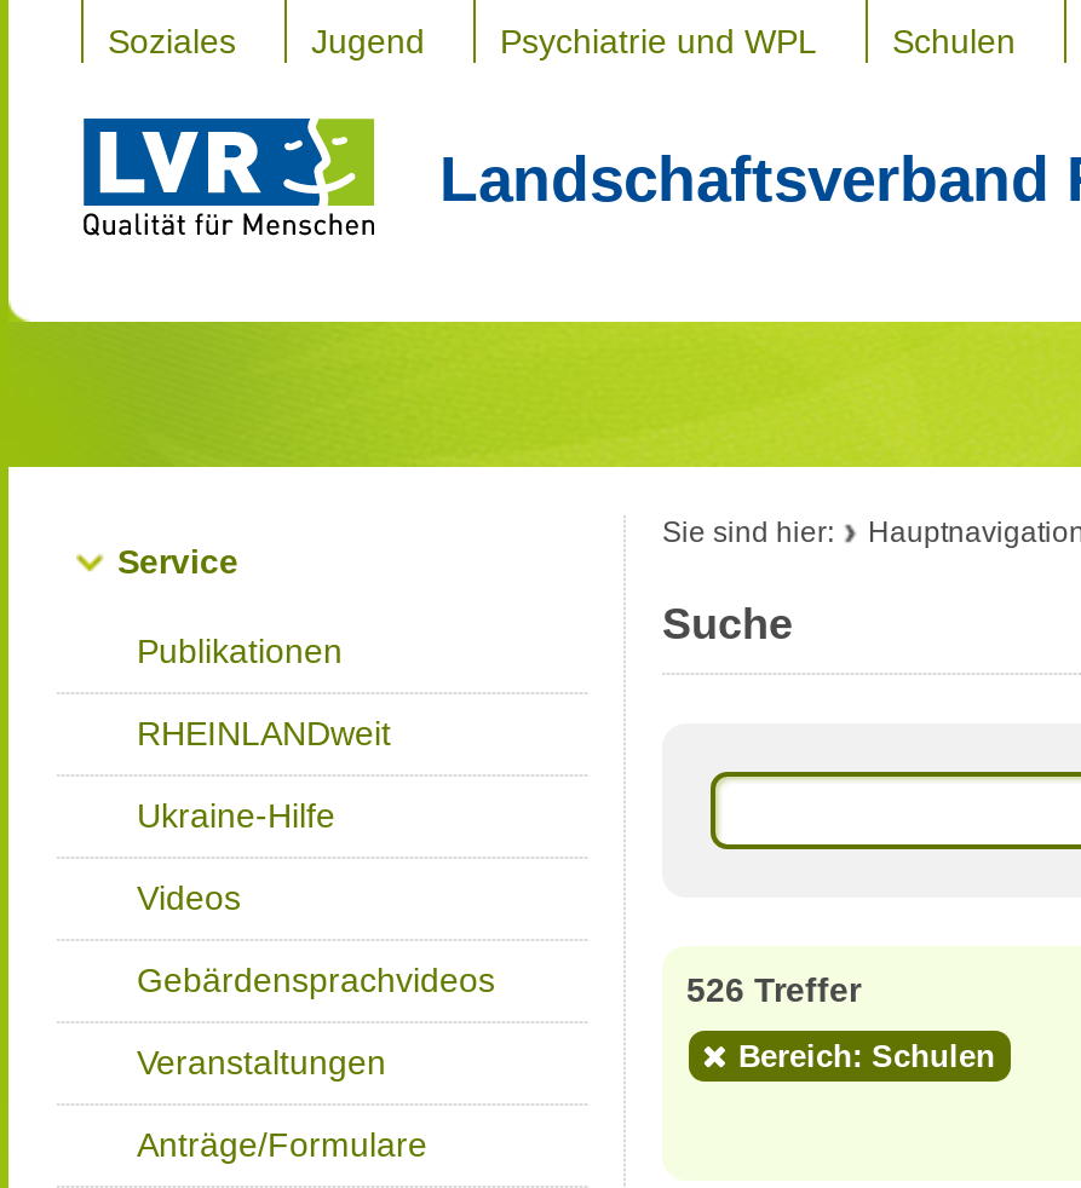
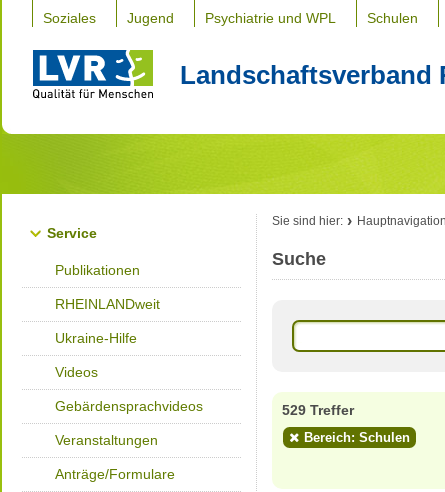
- 526 Treffer
+ 529 Treffer
